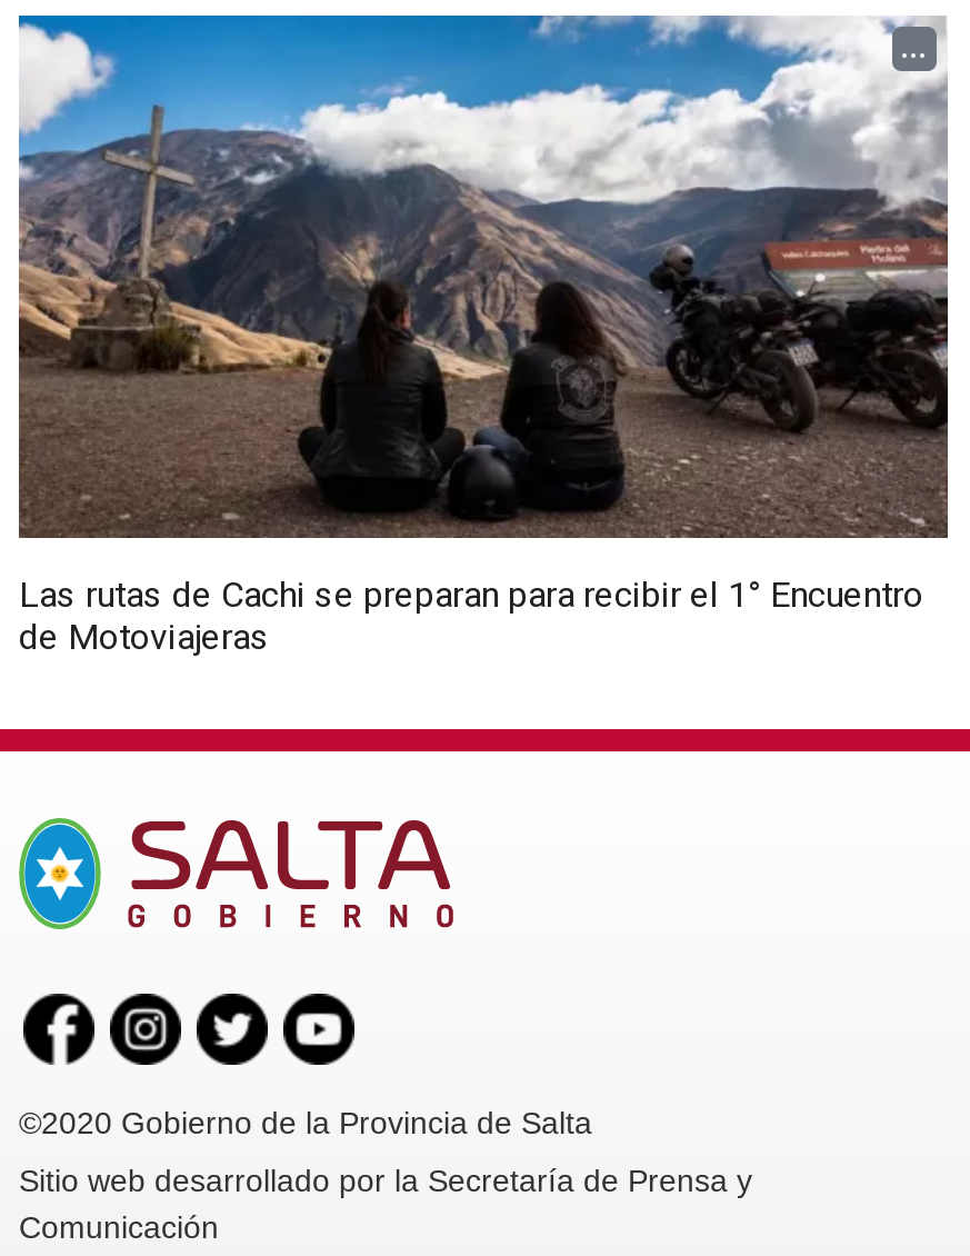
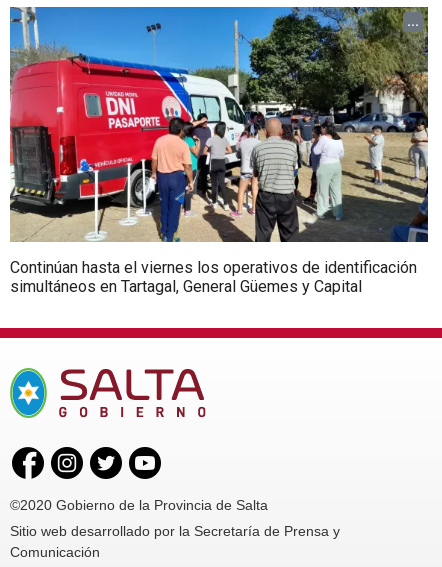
- [image]
- Las rutas de Cachi se preparan para recibir el 1° Encuentro
- de Motoviajeras
+ [image]
+ Continúan hasta el viernes los operativos de identificación
+ simultáneos en Tartagal, General Güemes y Capital
